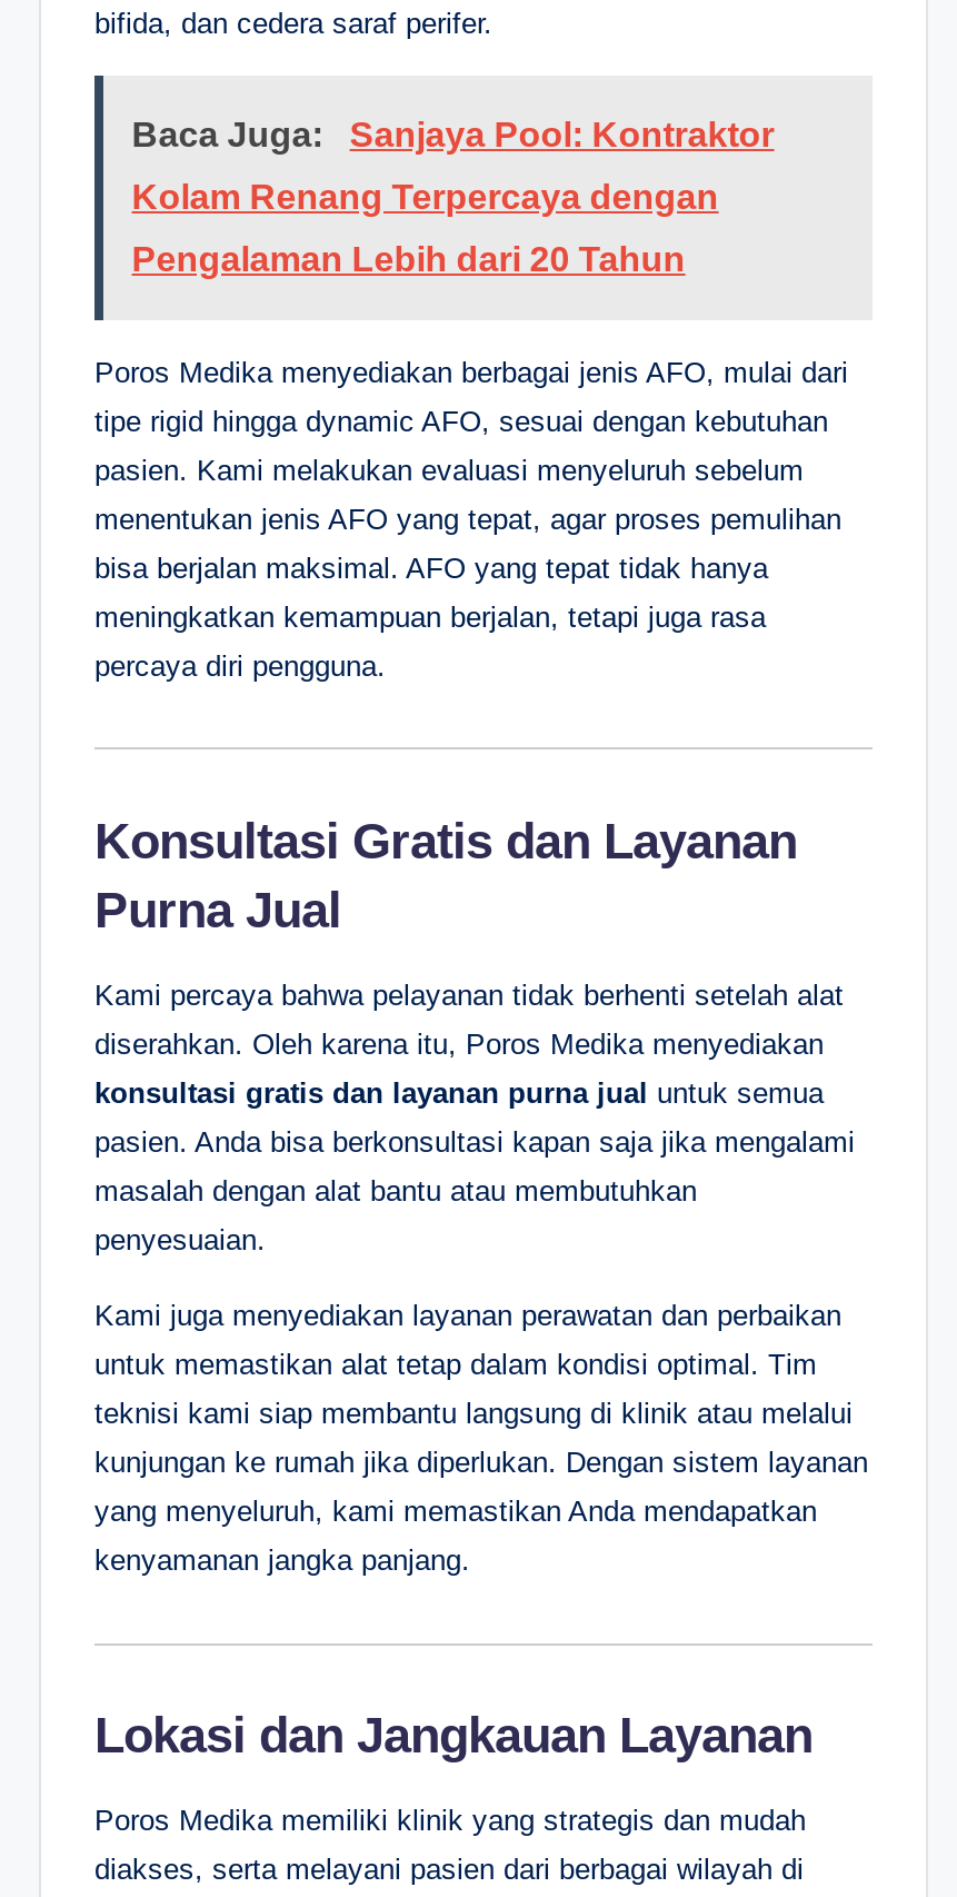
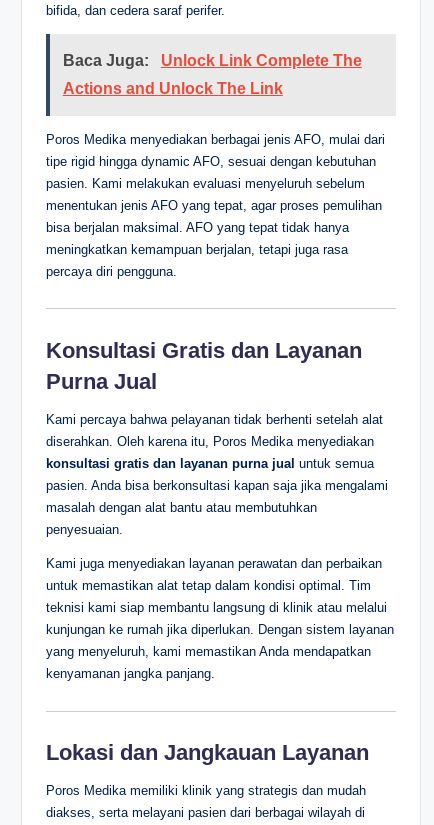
- Baca Juga: Sanjaya Pool: Kontraktor
- Kolam Renang Terpercaya dengan
- Pengalaman Lebih dari 20 Tahun
+ Baca Juga: Unlock Link Complete The
+ Actions and Unlock The Link
